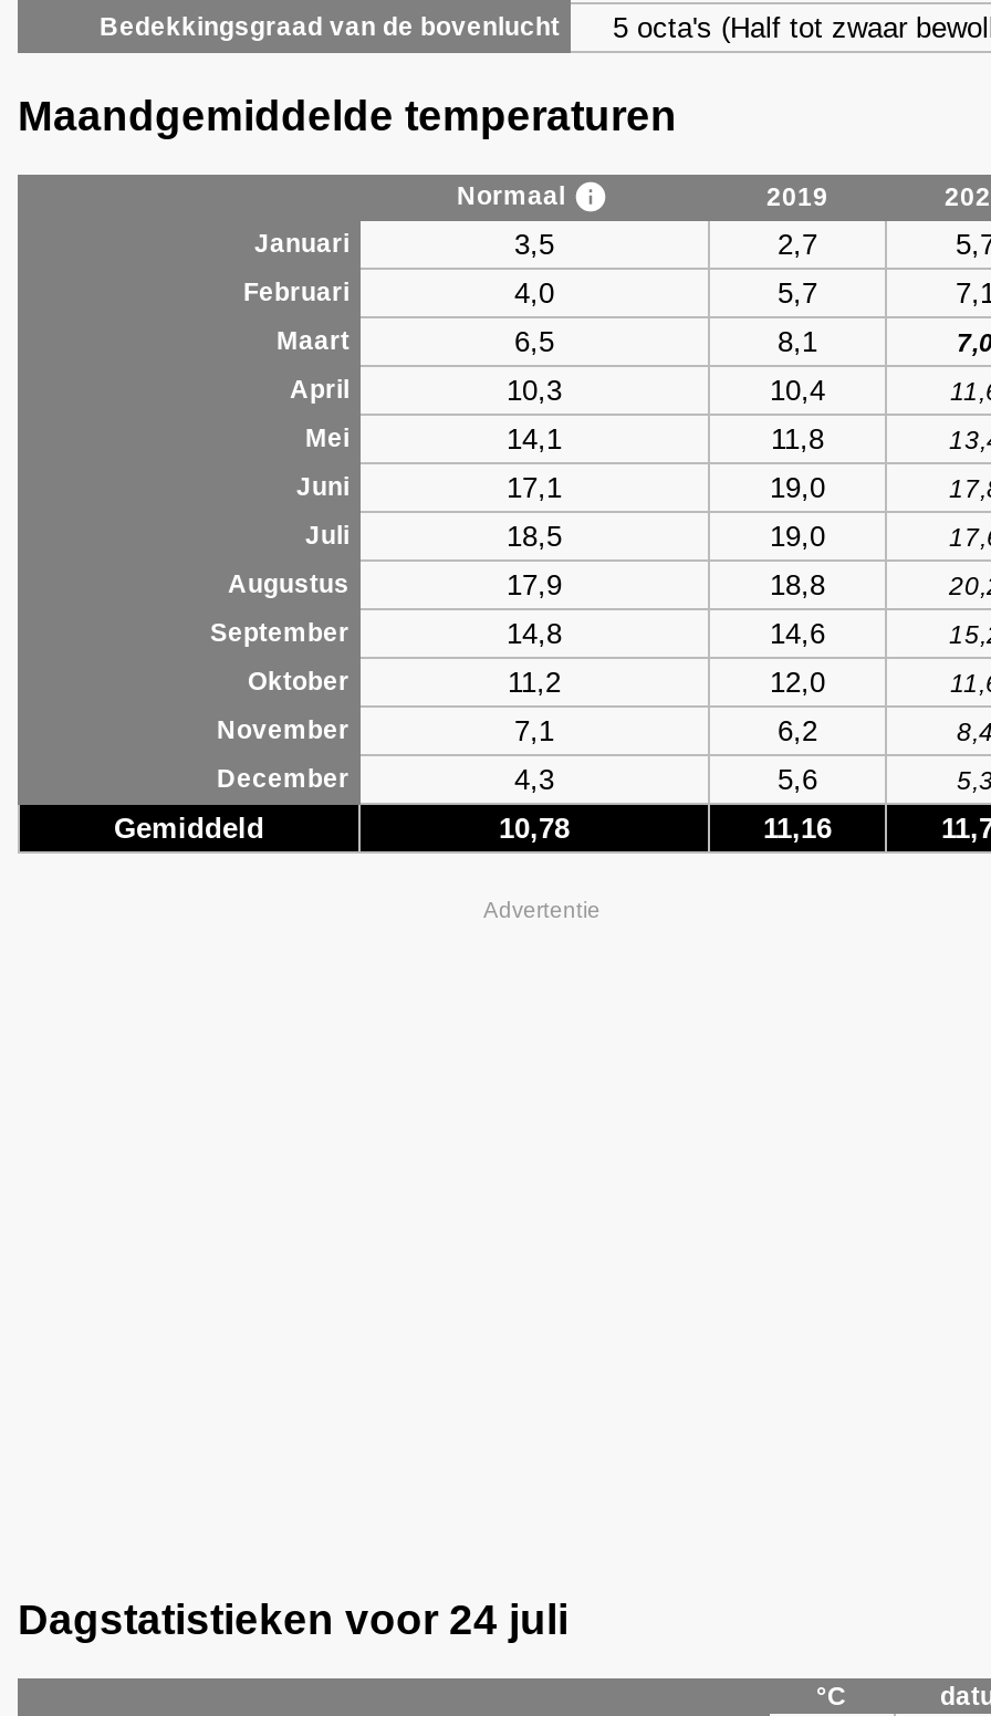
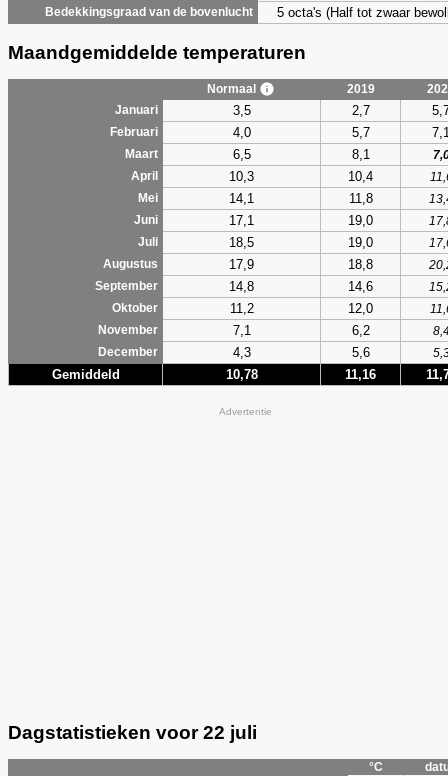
- Dagstatistieken voor 24 juli
+ Dagstatistieken voor 22 juli
